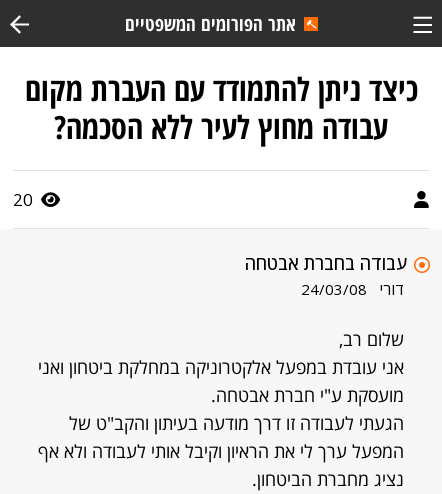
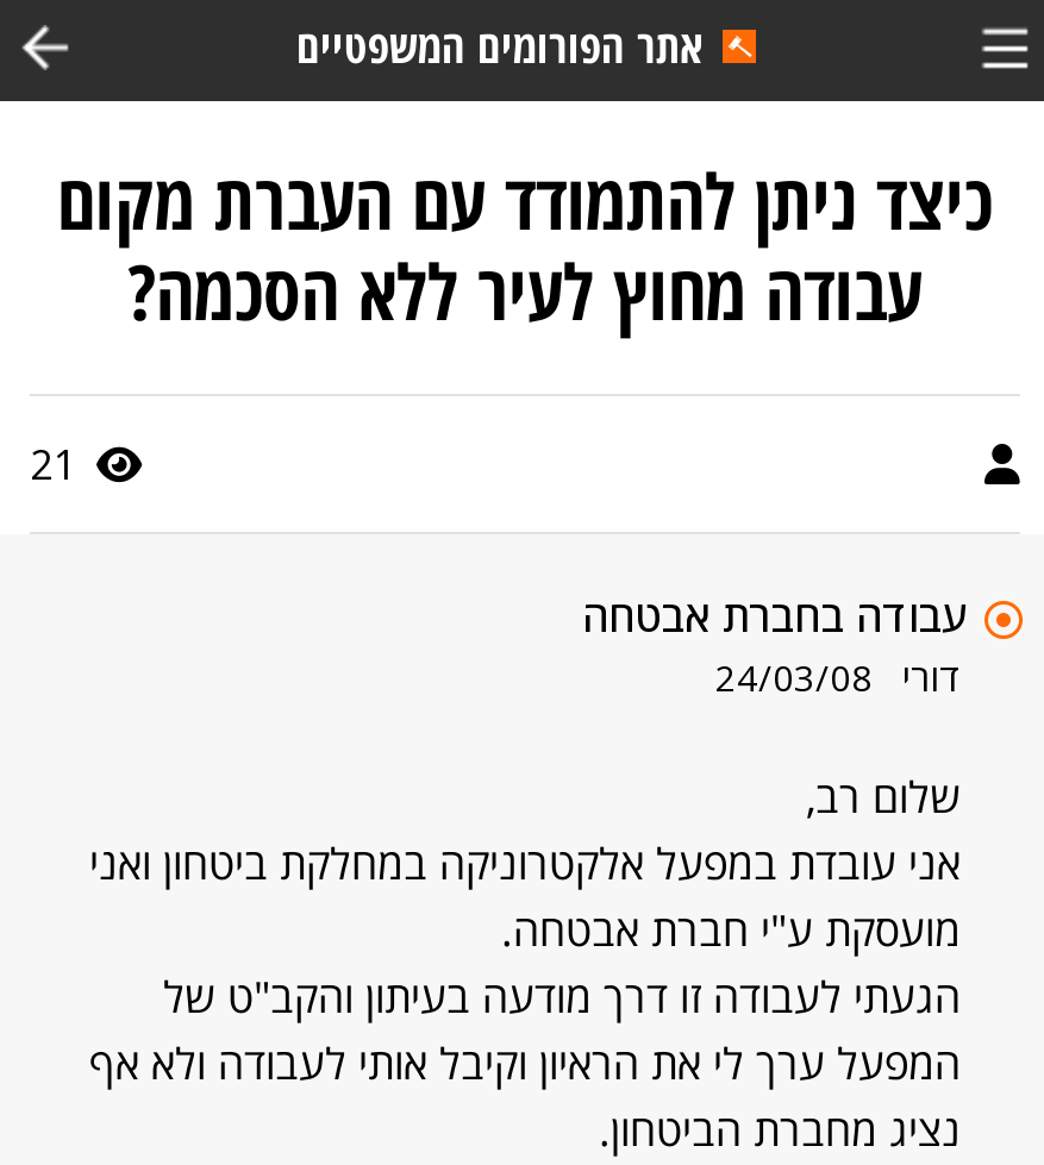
- 20
+ 21
